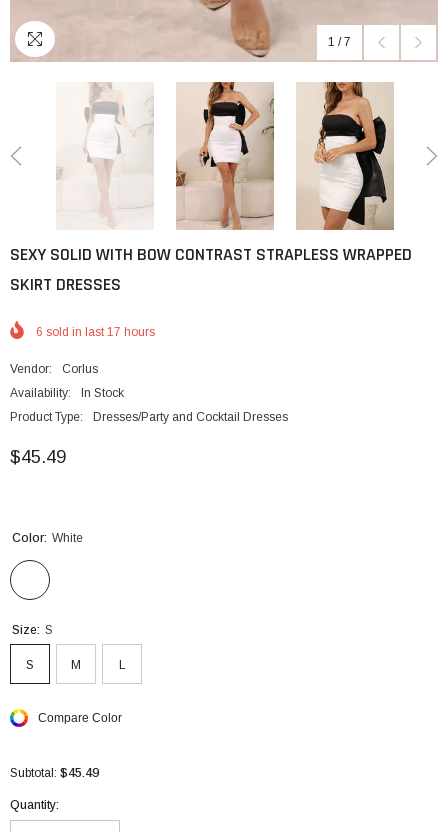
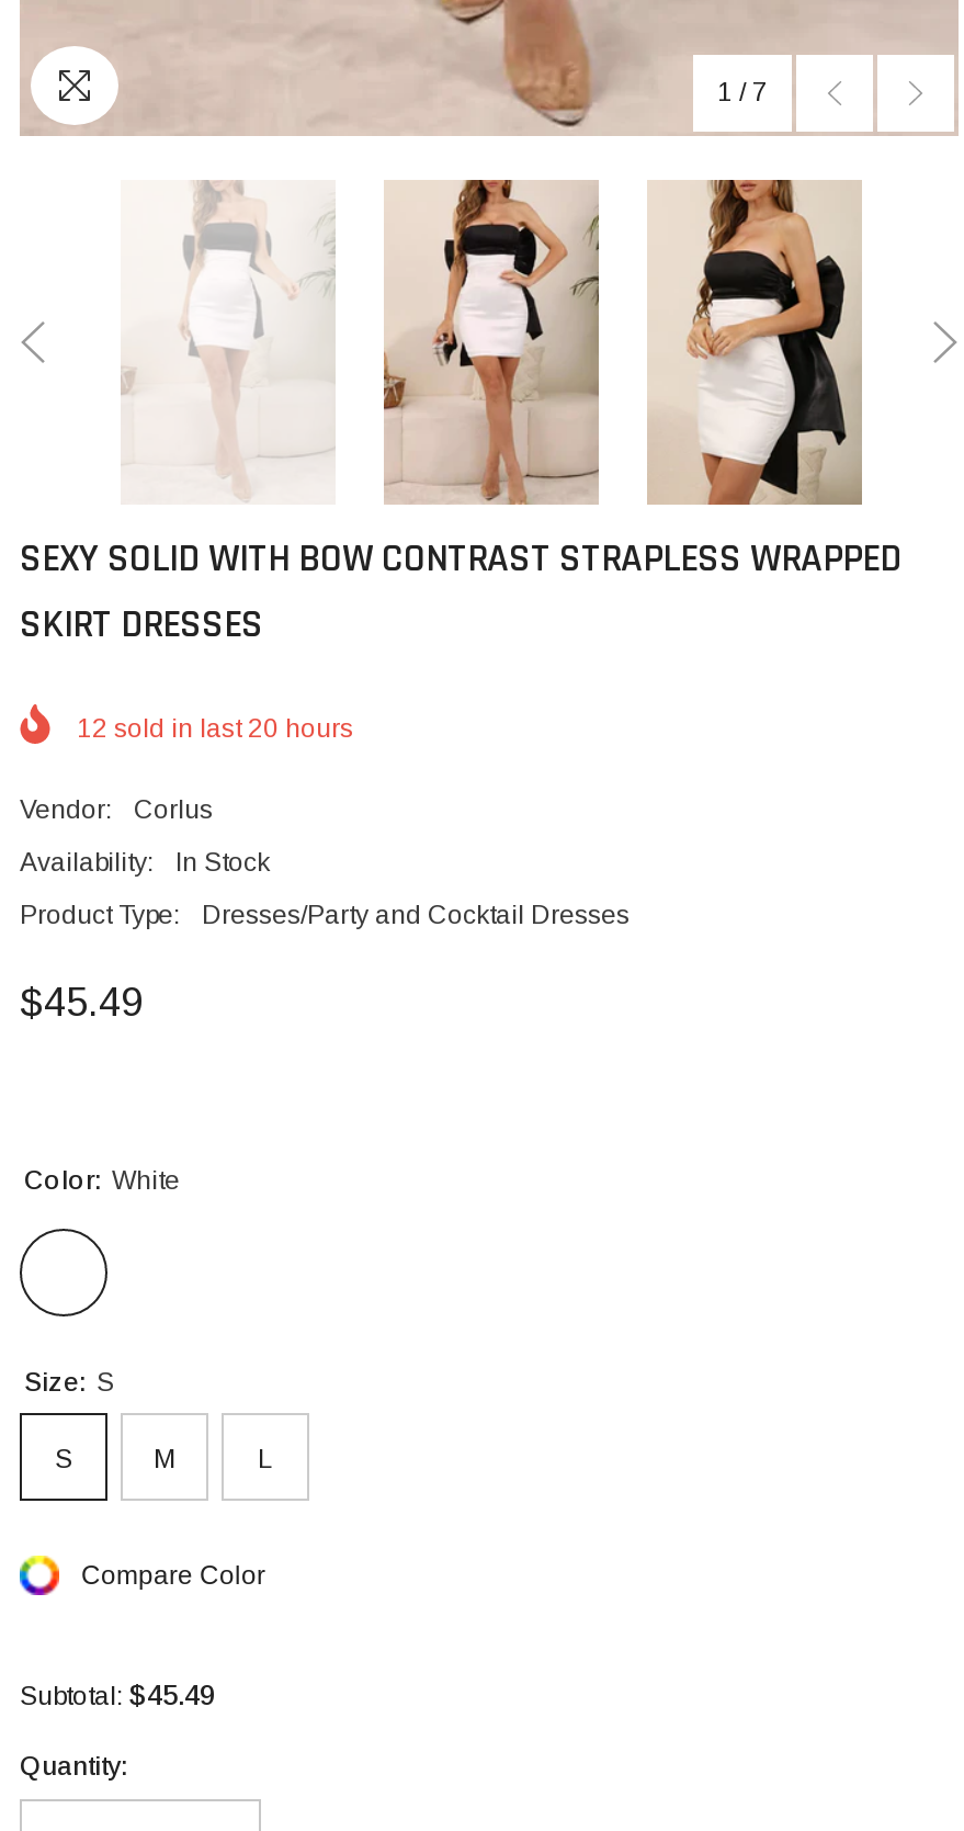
- 6 sold in last 17 hours
+ 12 sold in last 20 hours
